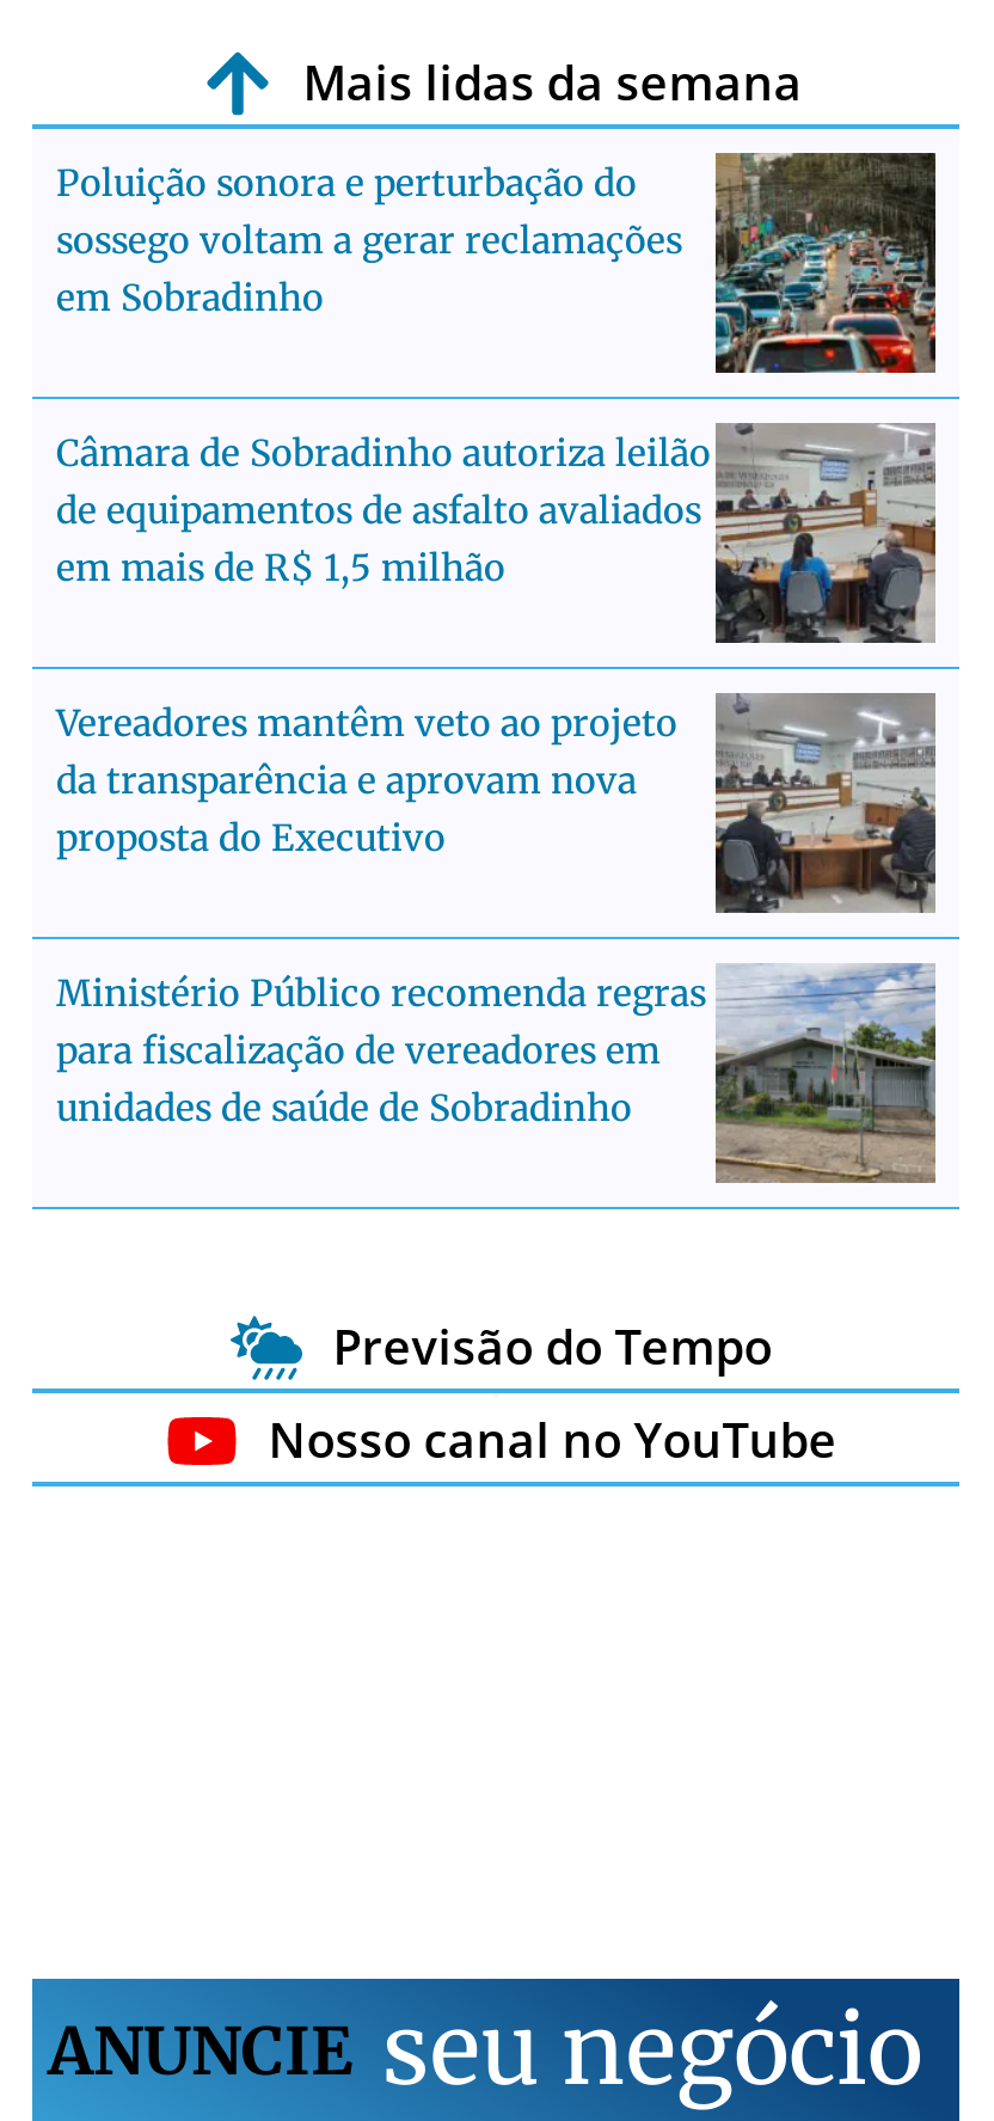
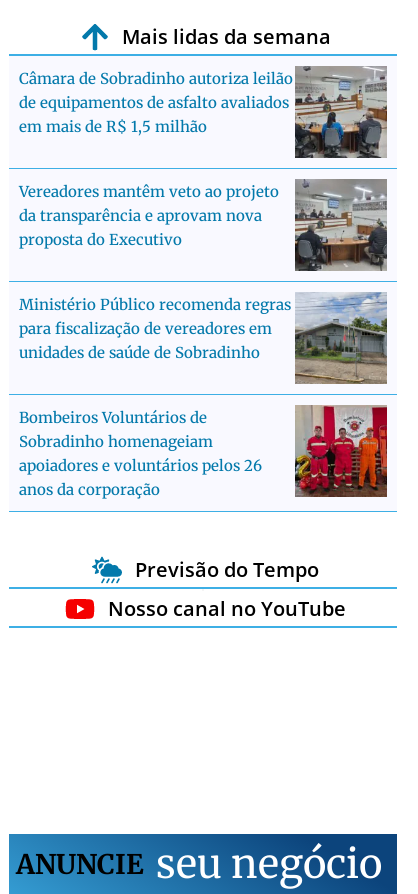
- [image]
- Poluição sonora e perturbação do
- sossego voltam a gerar reclamações
- em Sobradinho

moved up: [image] | Câmara de Sobradinho autoriza leilão | de equipamentos de asfalto avaliados | ... | para fiscalização de vereadores em | unidades de saúde de Sobradinho

+ [image]
+ Bombeiros Voluntários de
+ Sobradinho homenageiam
+ apoiadores e voluntários pelos 26
+ anos da corporação
